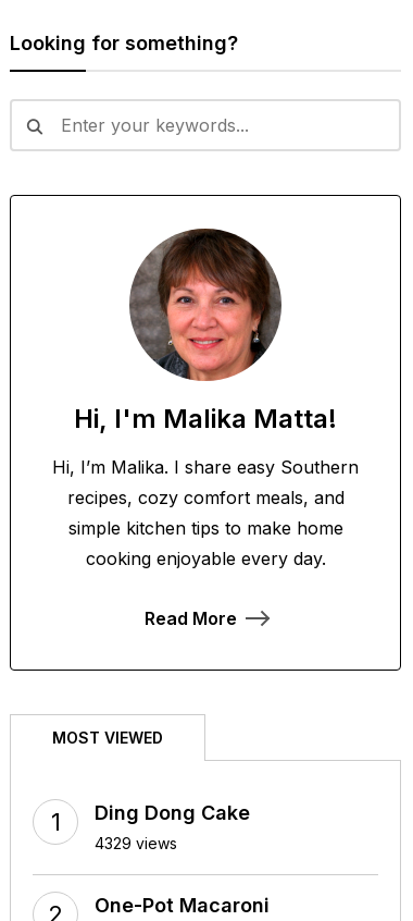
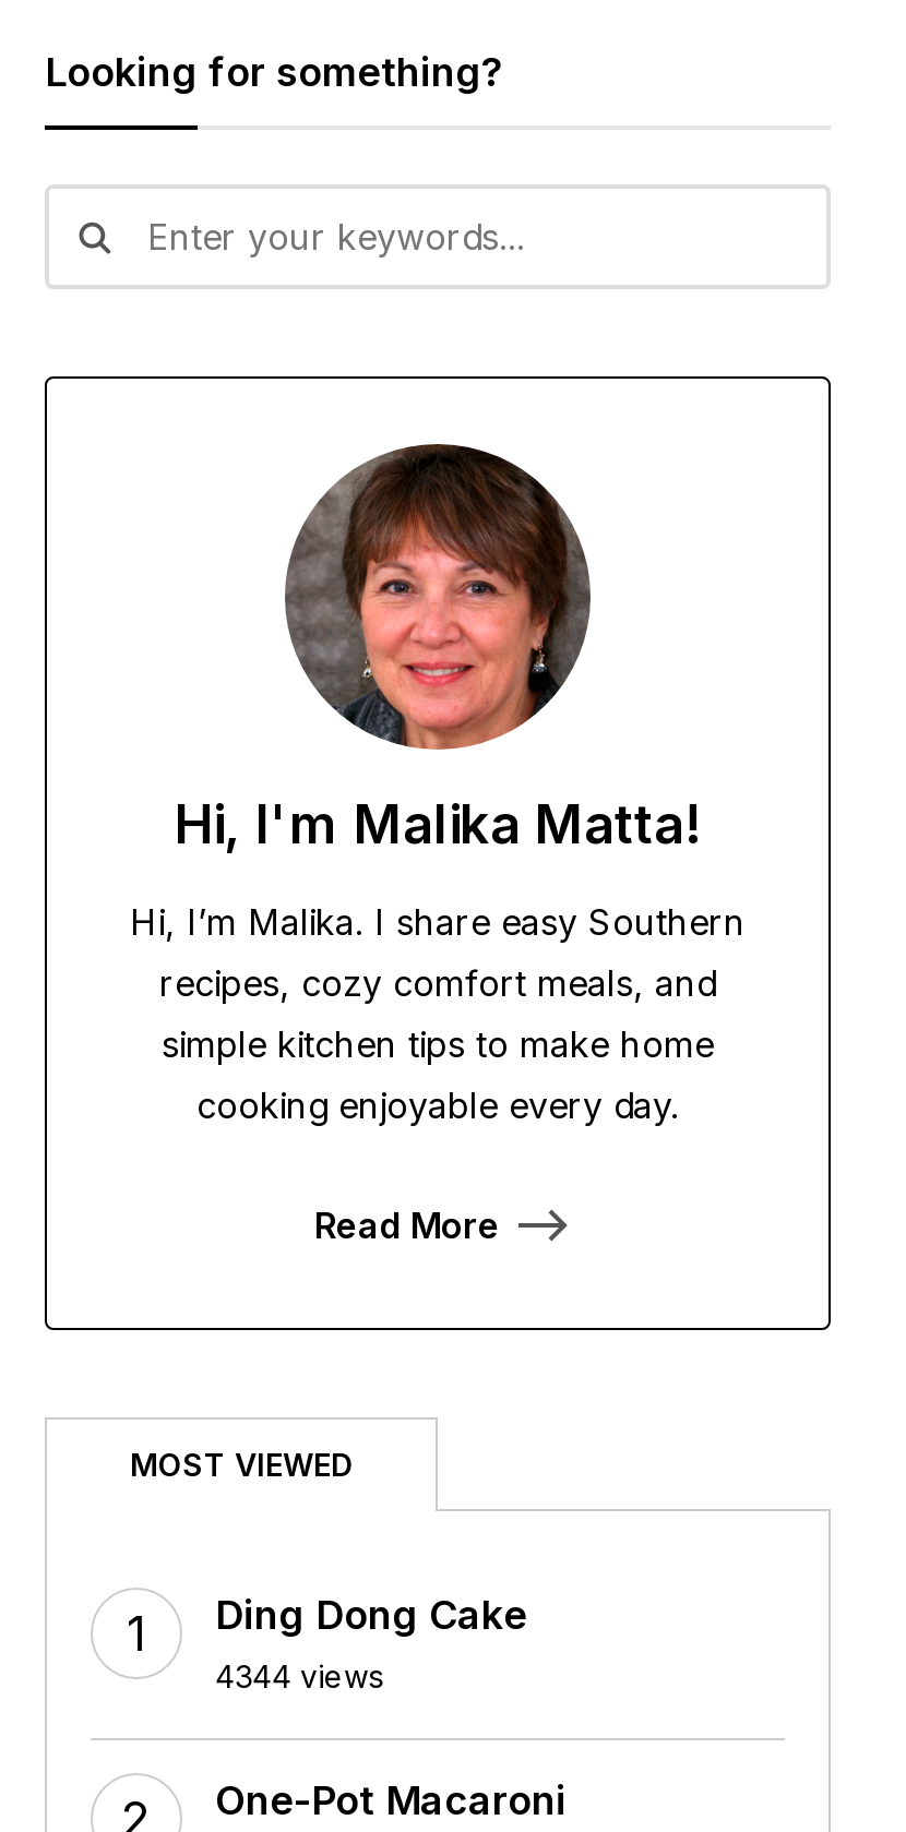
- 4329 views
+ 4344 views
